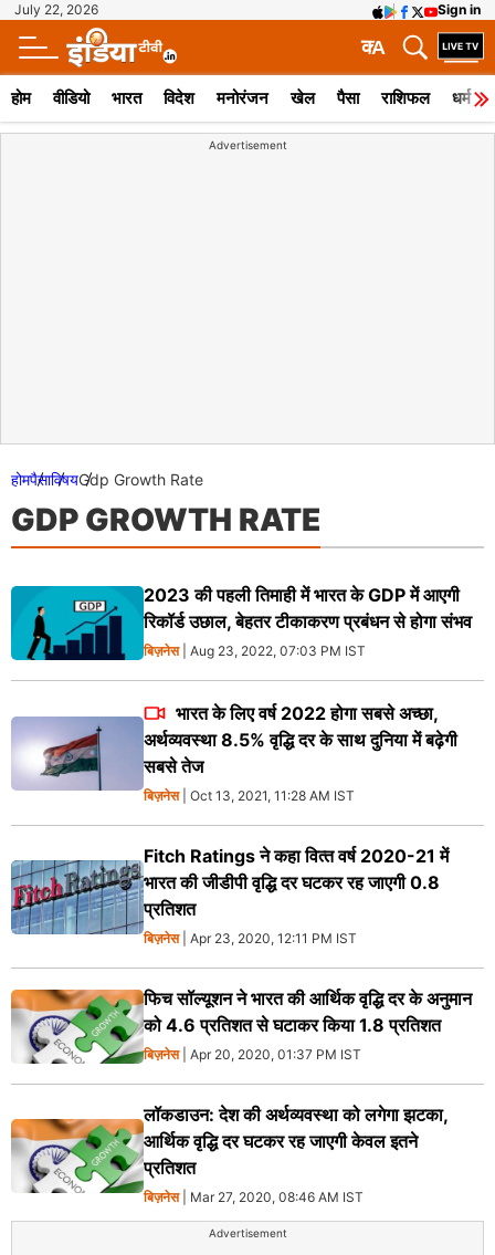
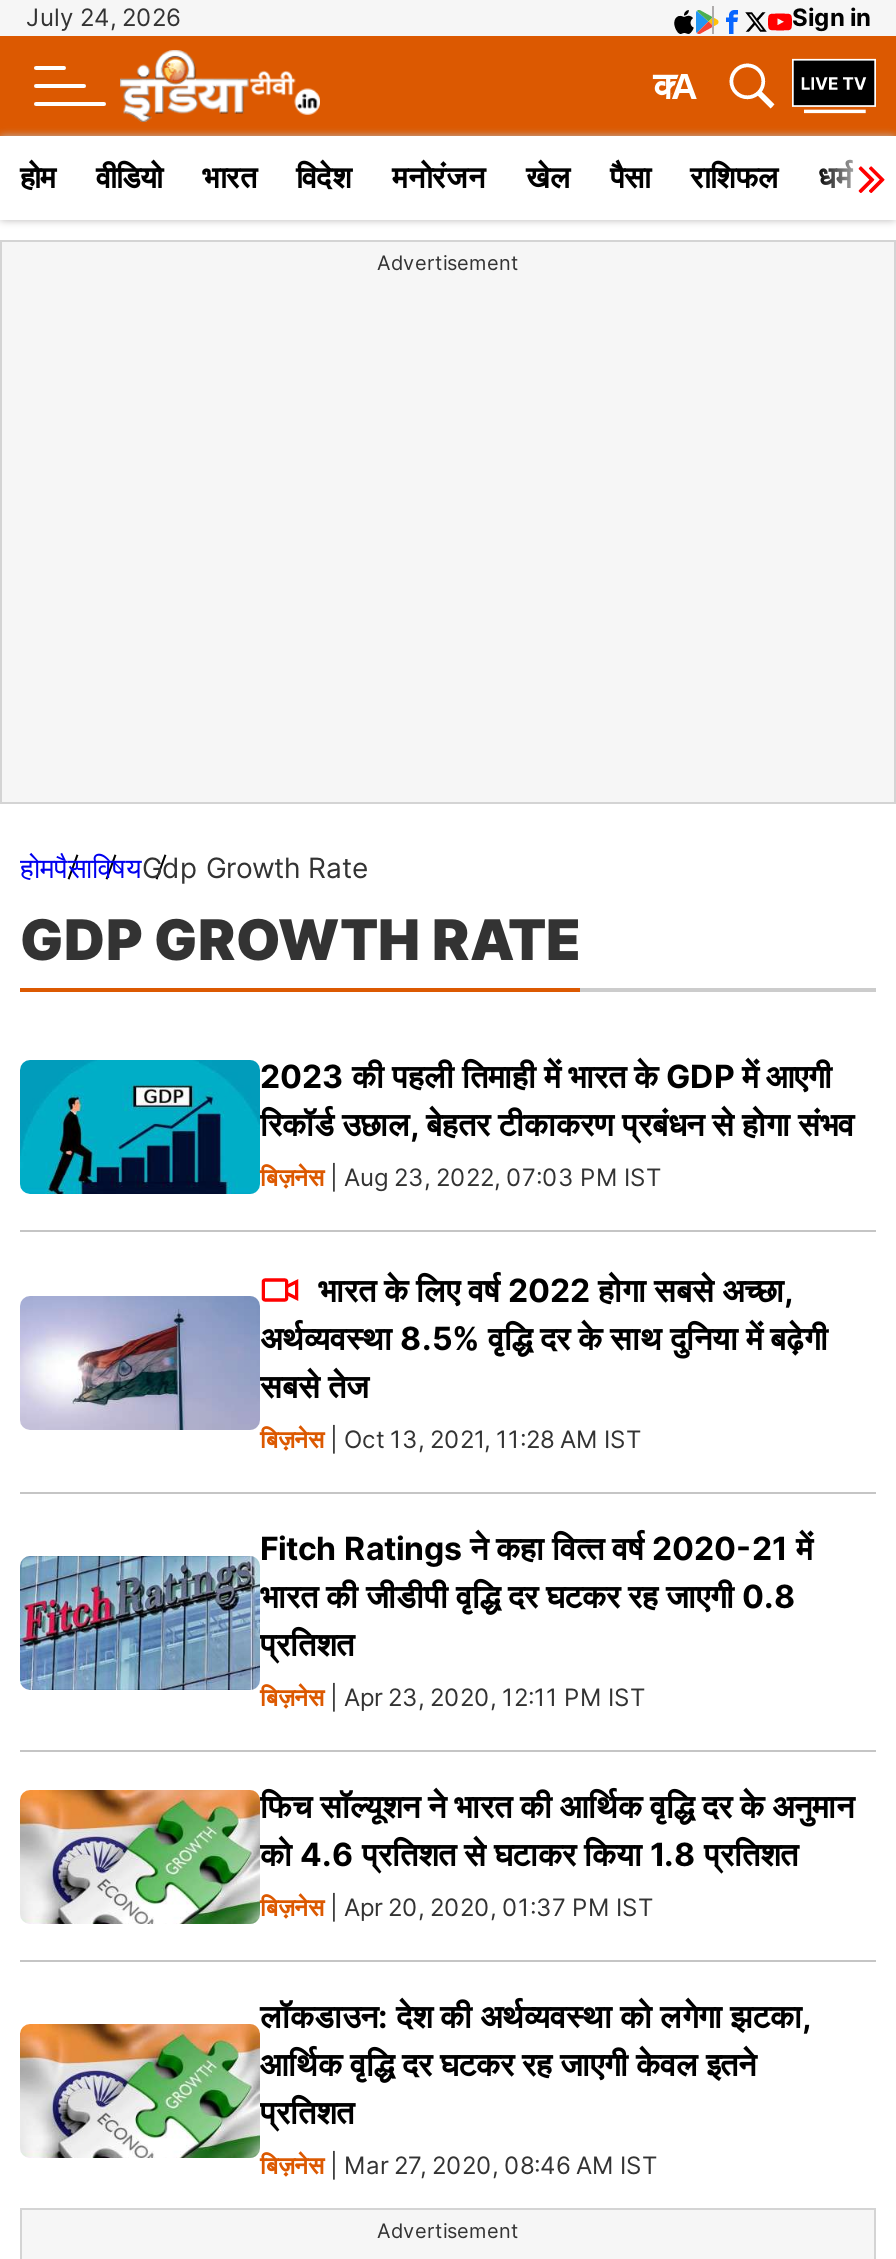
- July 22, 2026
+ July 24, 2026
